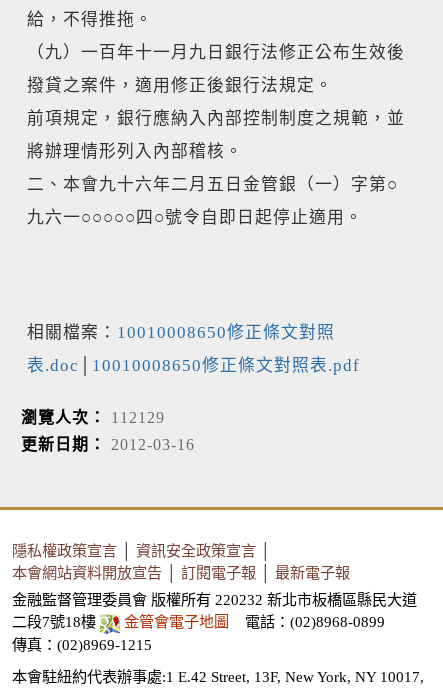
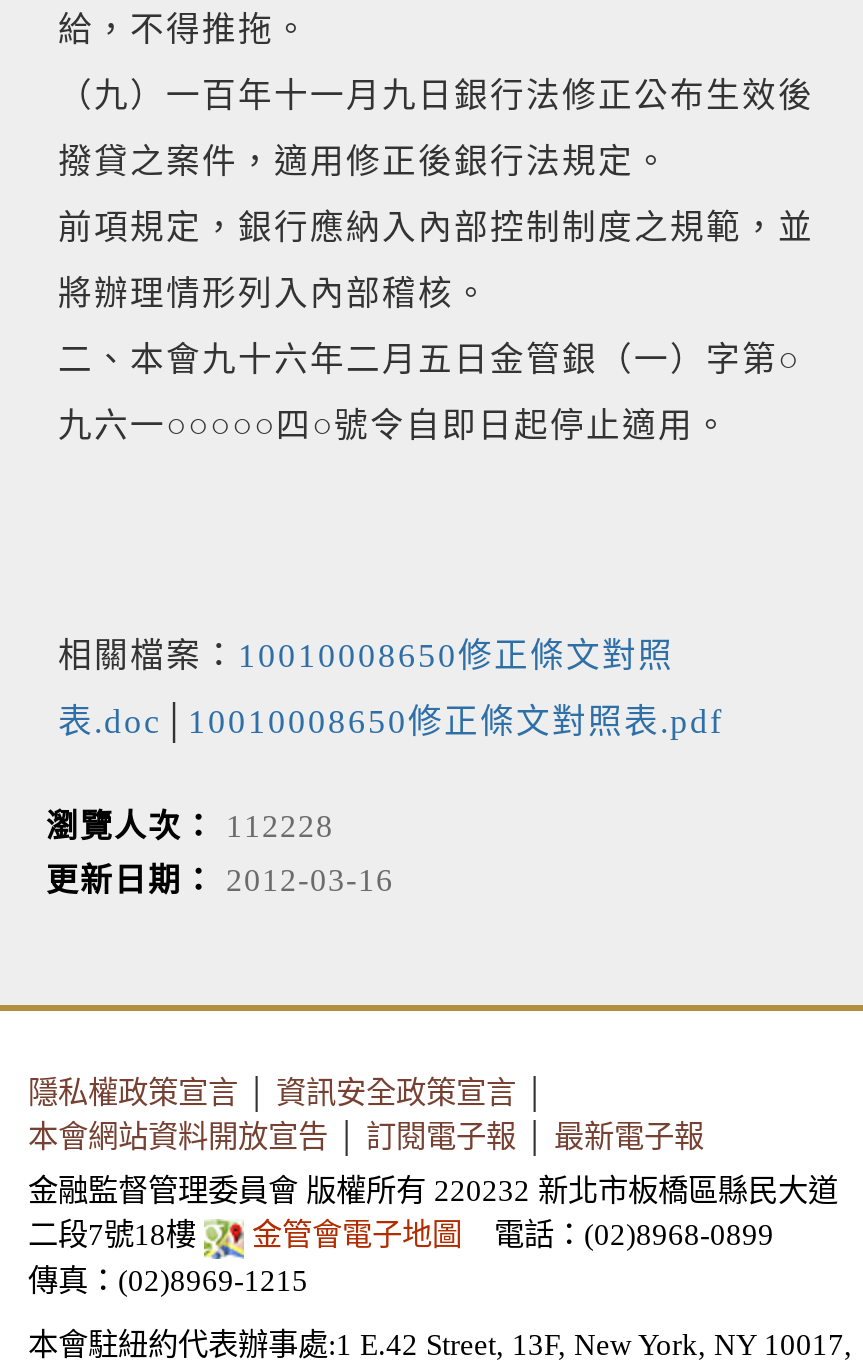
- 瀏覽人次：112129
+ 瀏覽人次：112228
